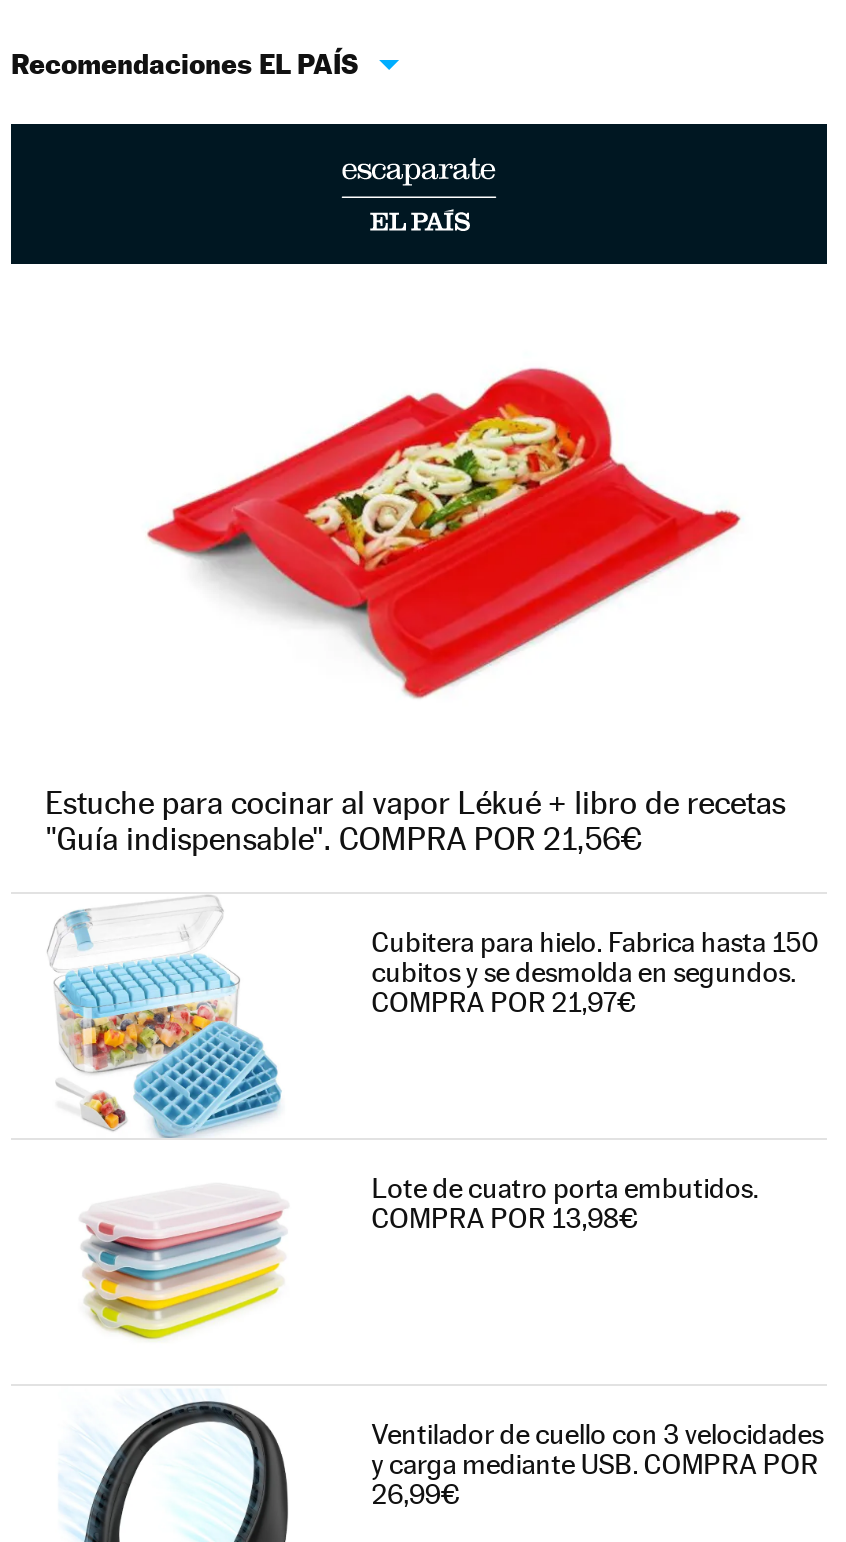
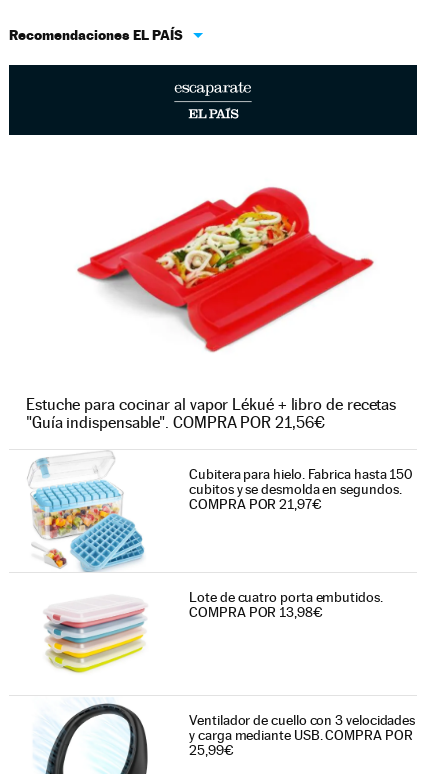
- 26,99€
+ 25,99€
